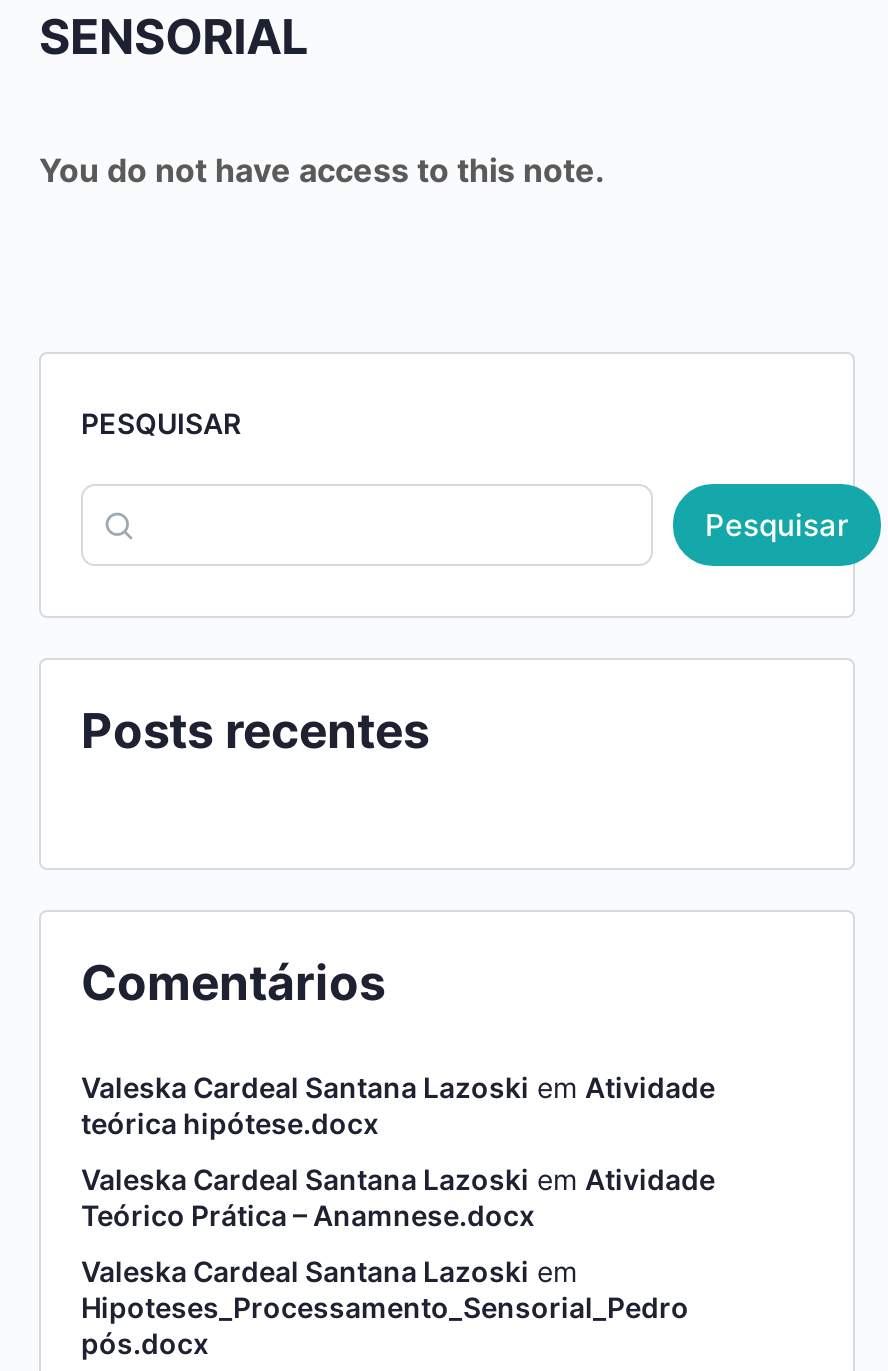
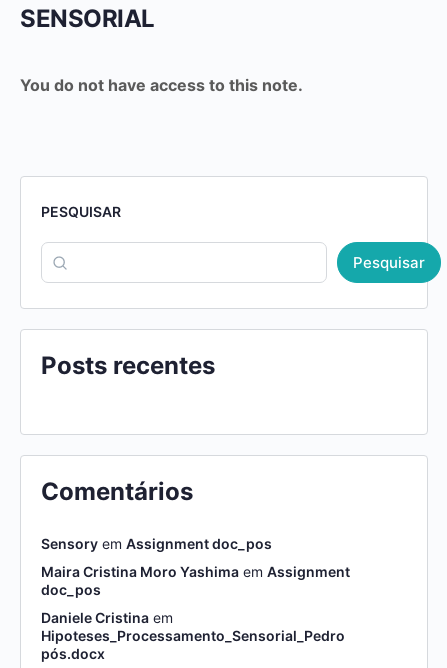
- Valeska Cardeal Santana Lazoski em Atividade
- teórica hipótese.docx
+ Sensory em Assignment doc_pos

- Valeska Cardeal Santana Lazoski em Atividade
- Teórico Prática – Anamnese.docx
+ Maira Cristina Moro Yashima em Assignment
+ doc_pos

- Valeska Cardeal Santana Lazoski em
+ Daniele Cristina em
